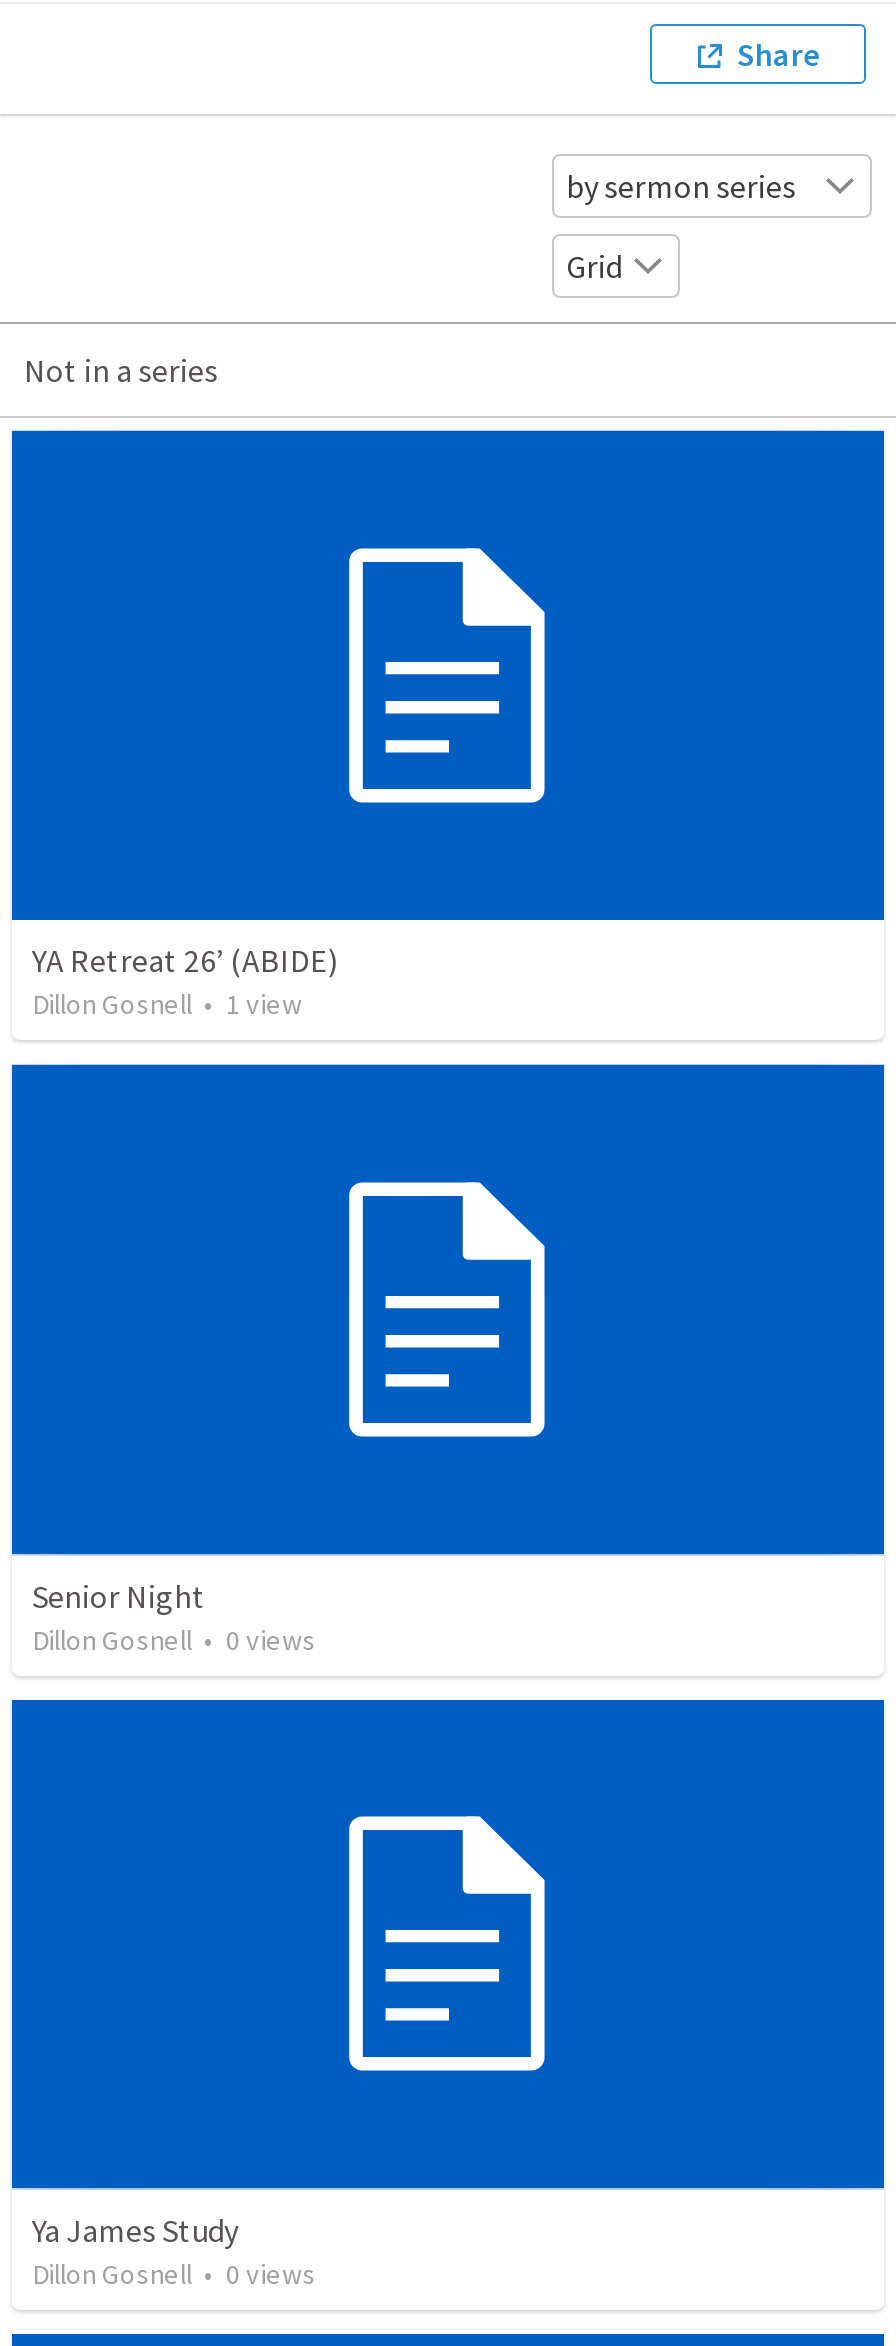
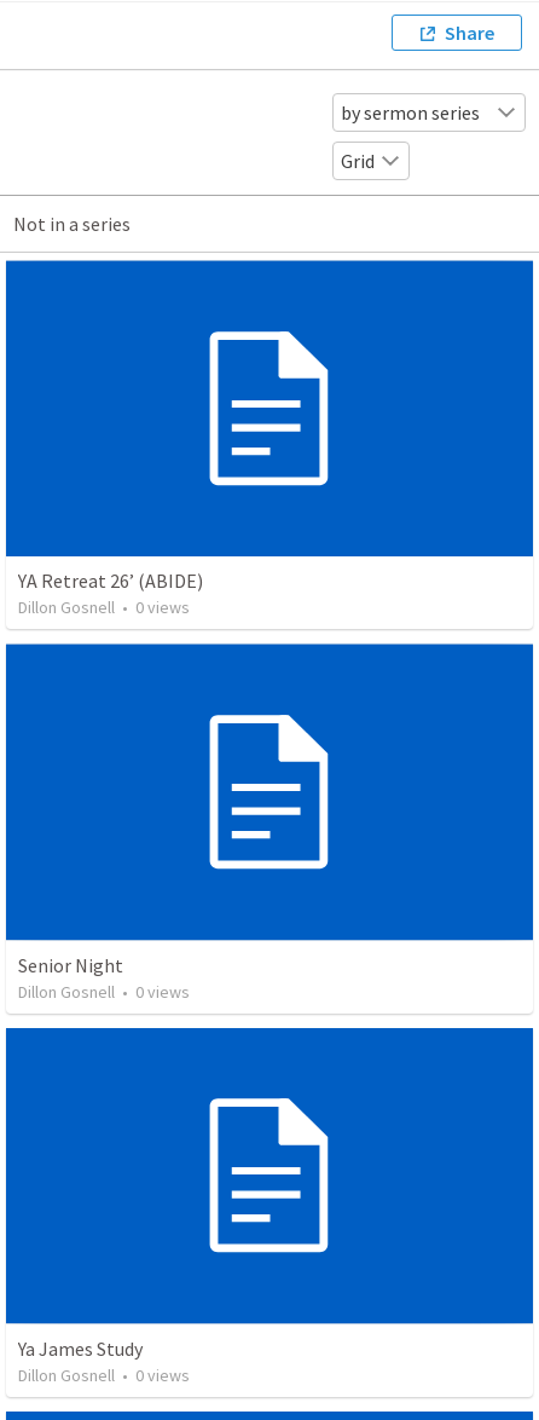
- Dillon Gosnell • 1 view
+ Dillon Gosnell • 0 views
